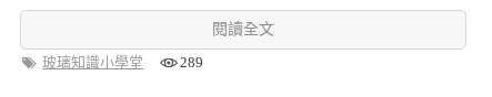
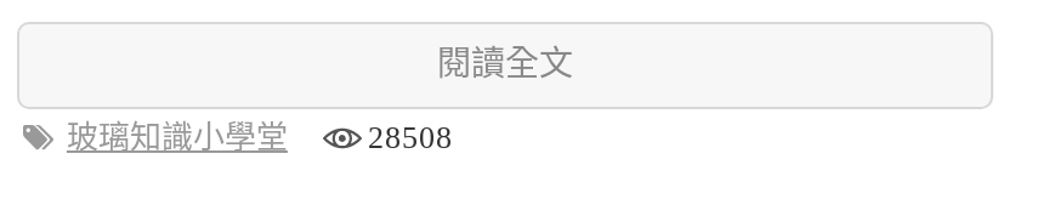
- 289
+ 28508
